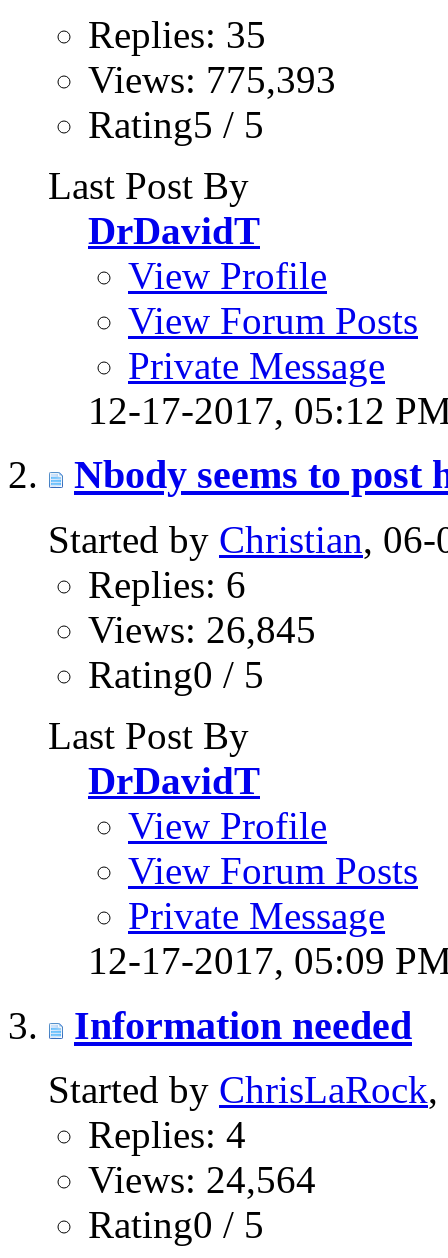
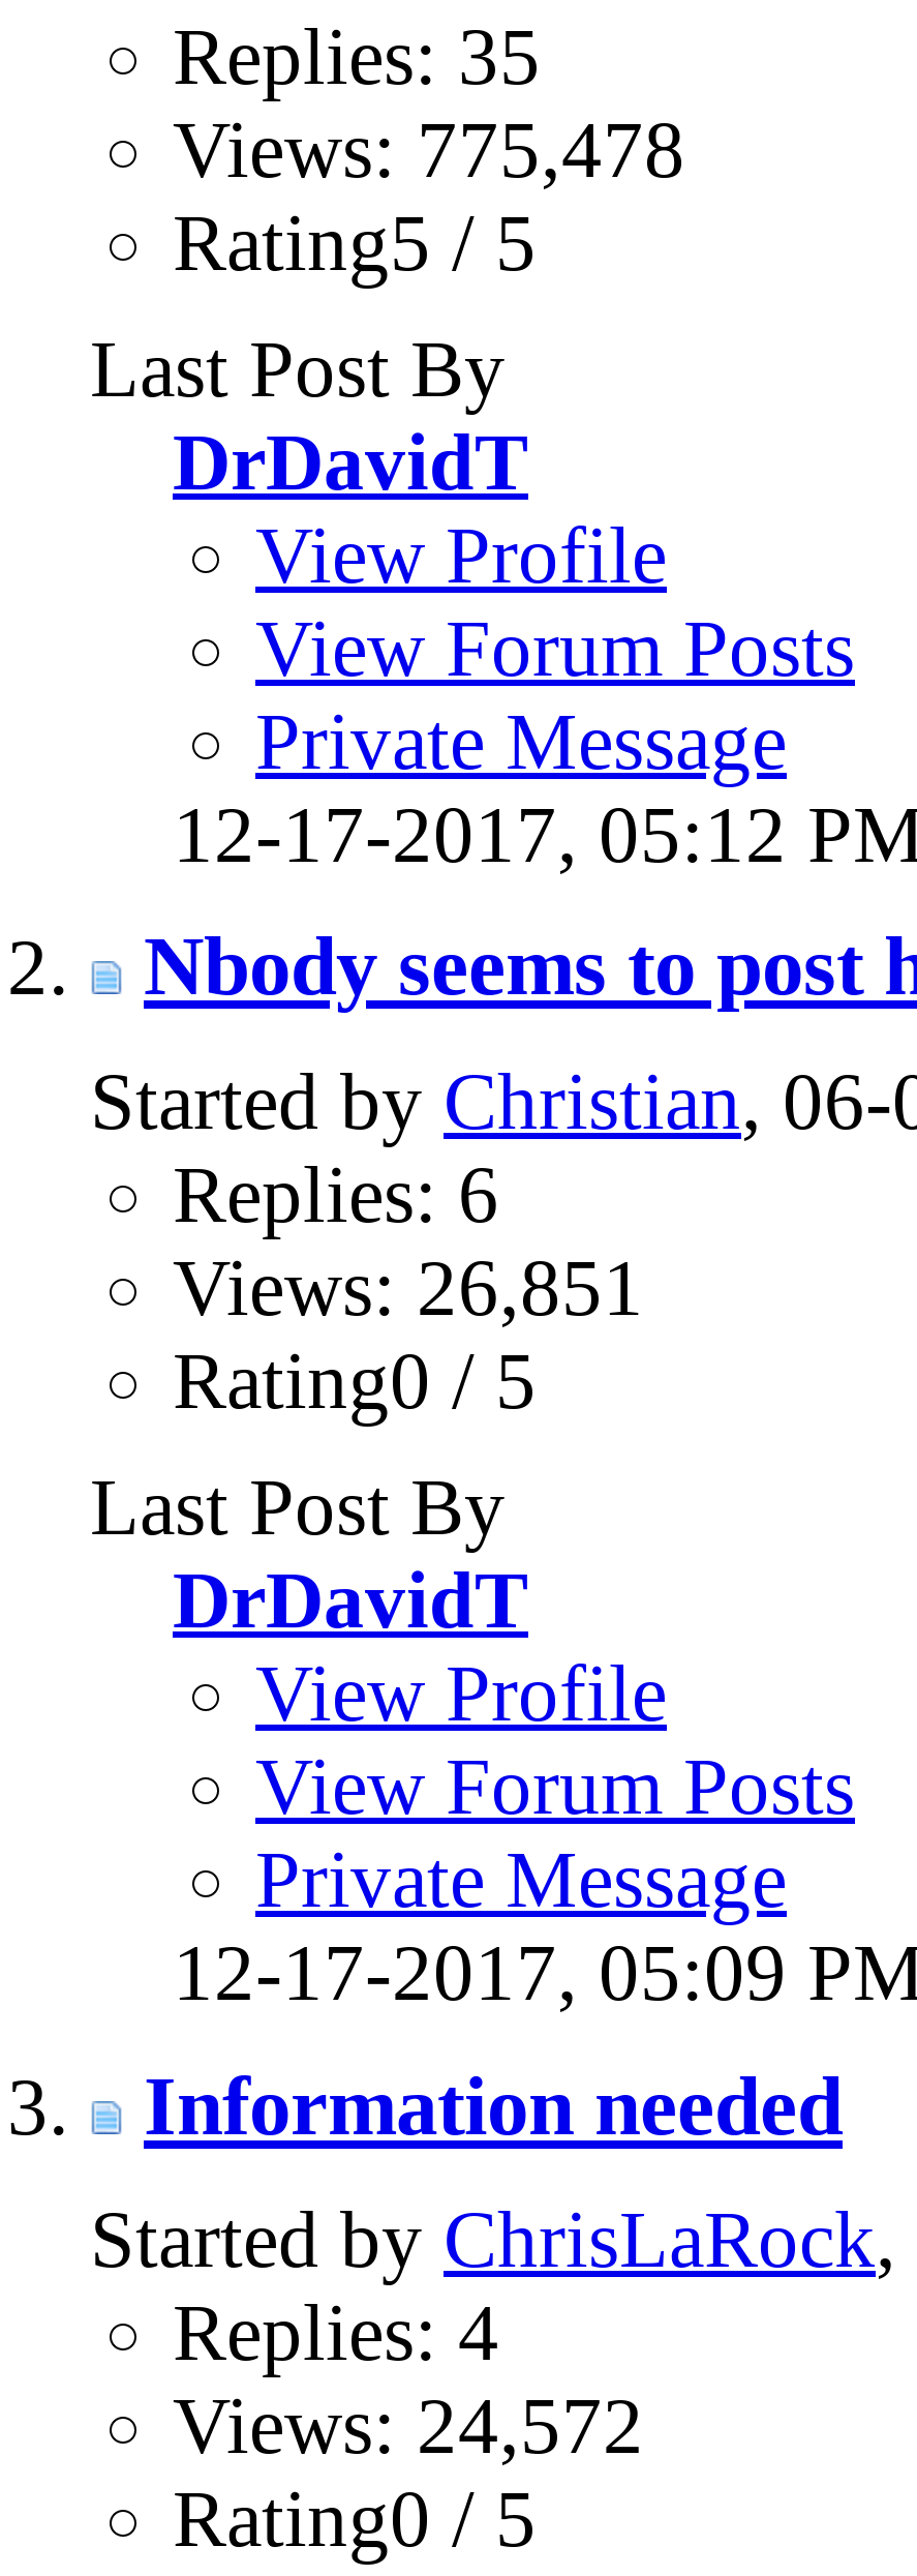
- Views: 775,393
+ Views: 775,478

- Views: 26,845
+ Views: 26,851

- Views: 24,564
+ Views: 24,572
